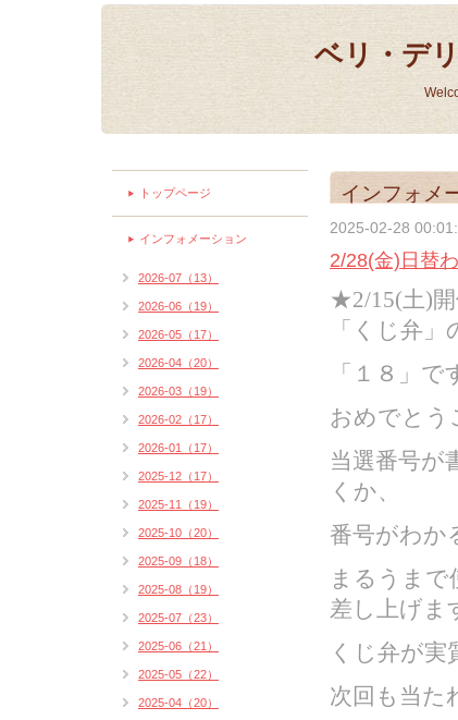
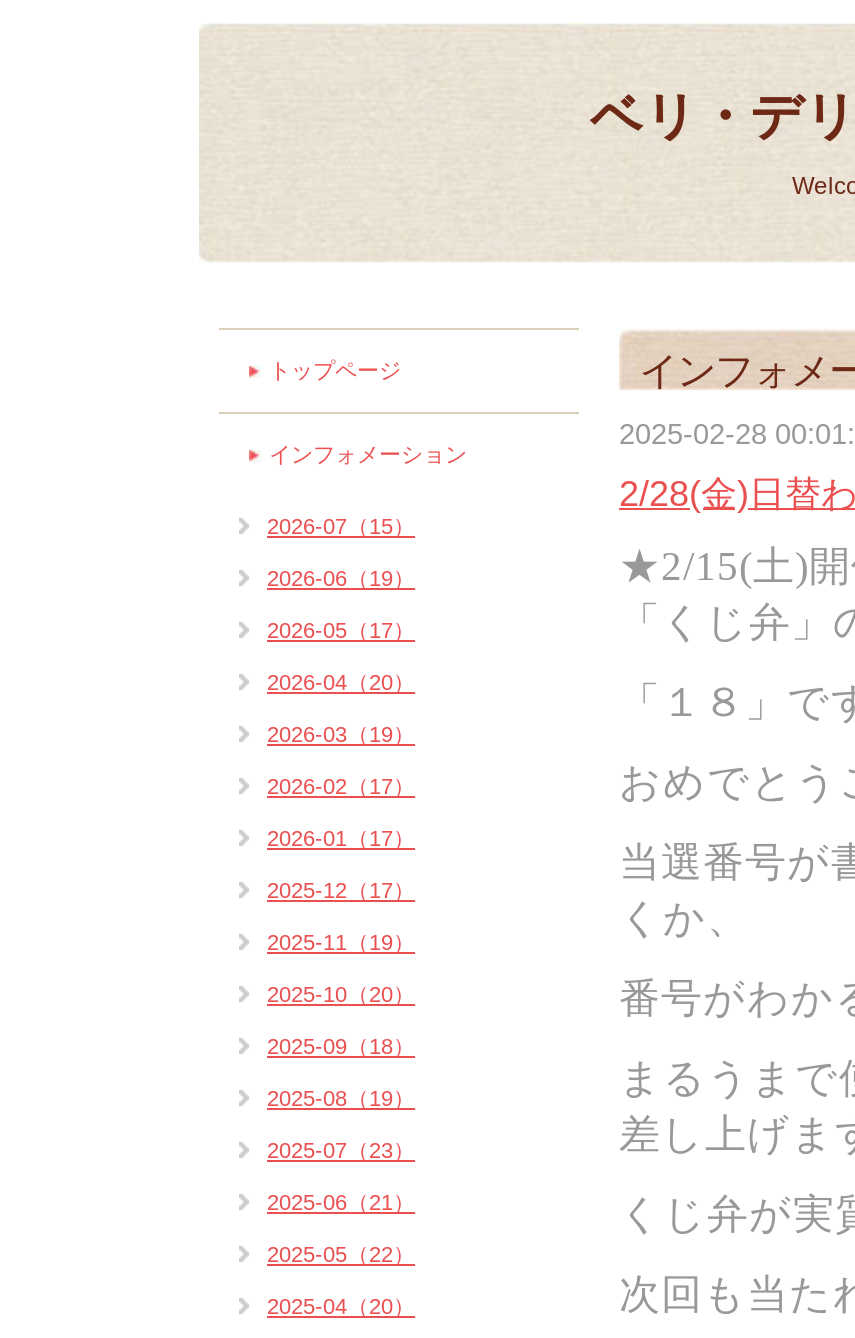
- 2026-07（13）
+ 2026-07（15）
